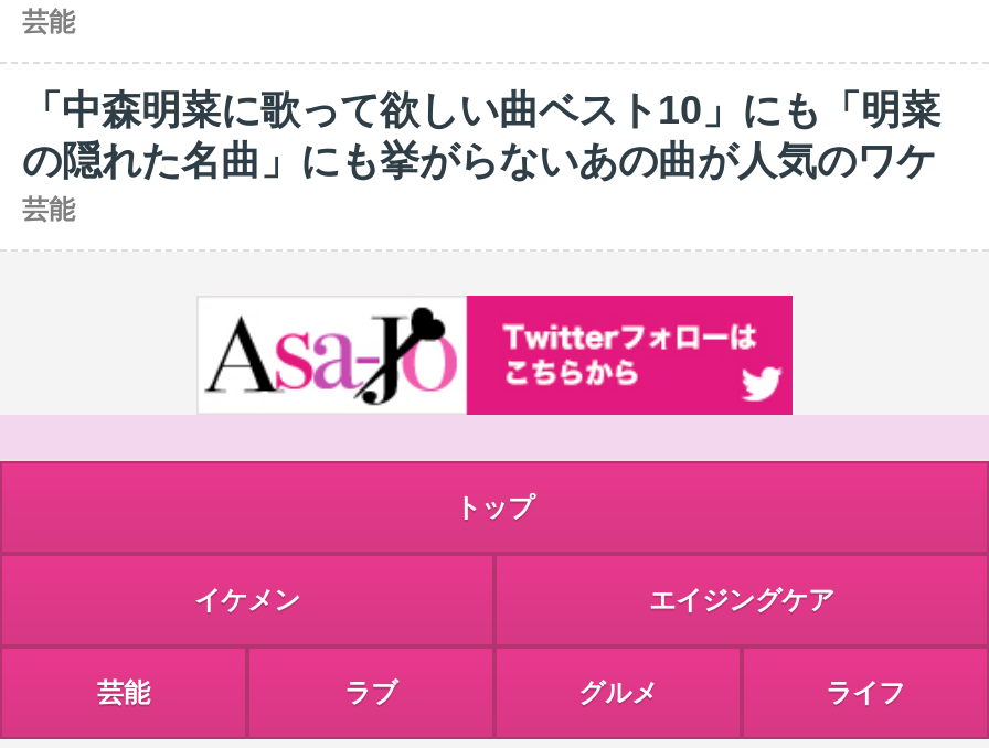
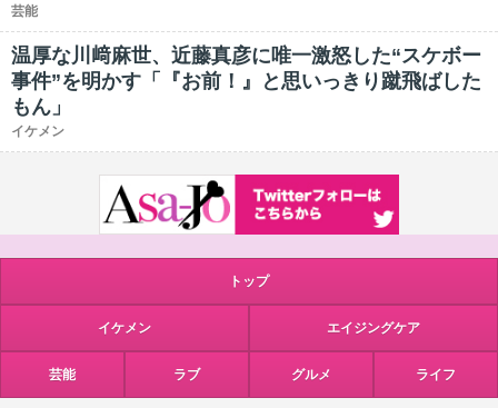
- 「中森明菜に歌って欲しい曲ベスト10」にも「明菜
- の隠れた名曲」にも挙がらないあの曲が人気のワケ
- 芸能
+ 温厚な川﨑麻世、近藤真彦に唯一激怒した“スケボー
+ 事件”を明かす「『お前！』と思いっきり蹴飛ばした
+ もん」
+ イケメン
